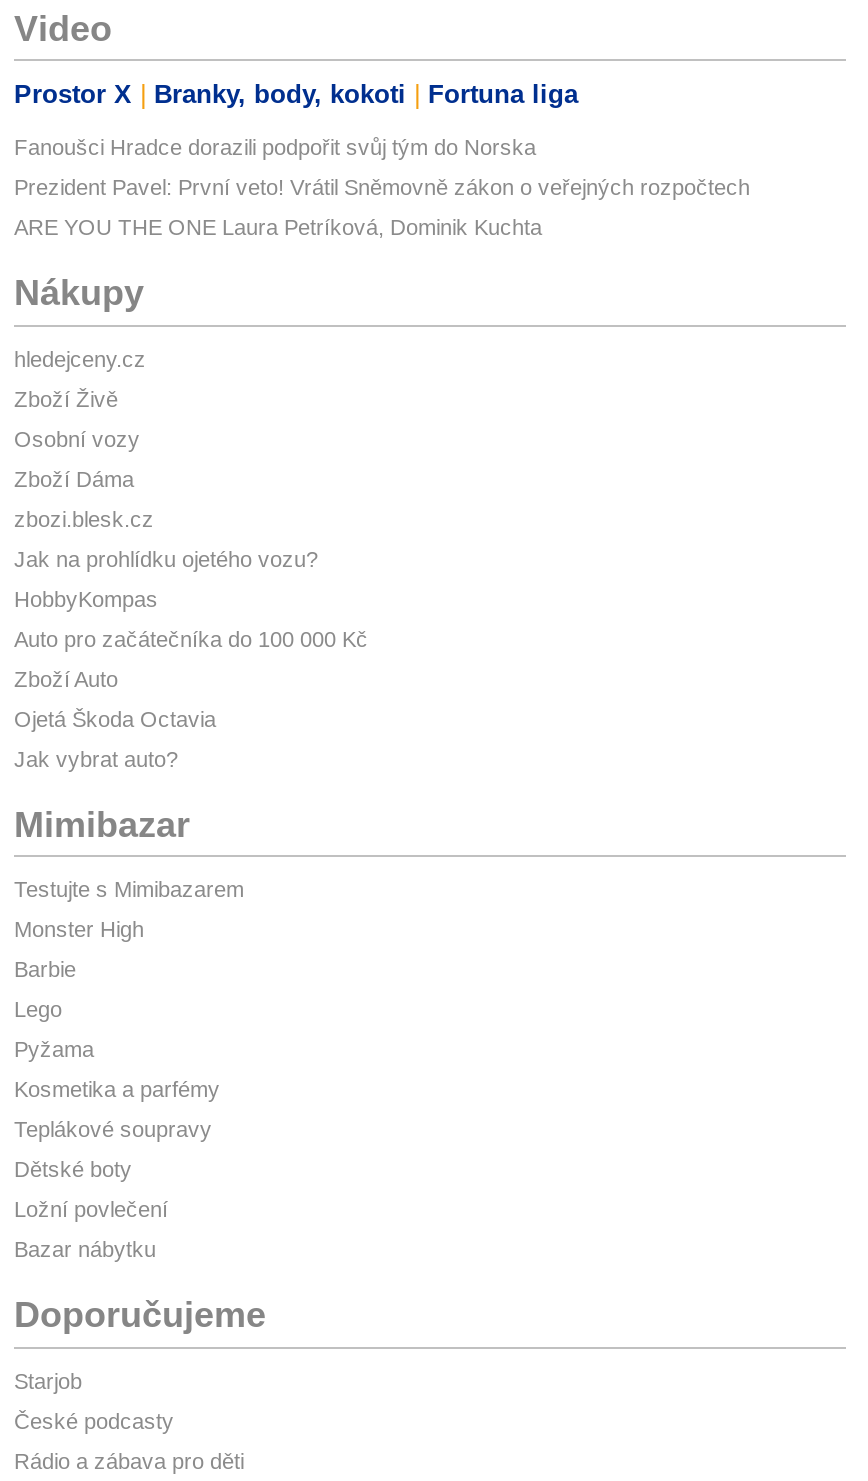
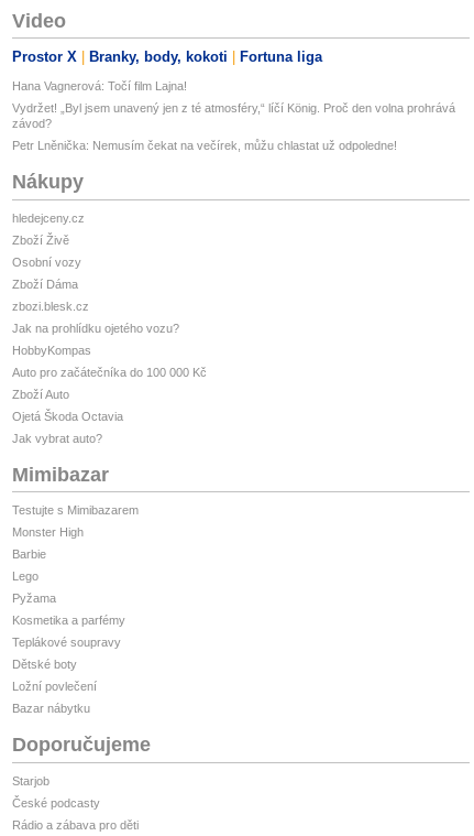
- Fanoušci Hradce dorazili podpořit svůj tým do Norska
+ Hana Vagnerová: Točí film Lajna!

- Prezident Pavel: První veto! Vrátil Sněmovně zákon o veřejných rozpočtech
+ Vydržet! „Byl jsem unavený jen z té atmosféry,“ líčí König. Proč den volna prohrává
+ závod?

- ARE YOU THE ONE Laura Petríková, Dominik Kuchta
+ Petr Lněnička: Nemusím čekat na večírek, můžu chlastat už odpoledne!
